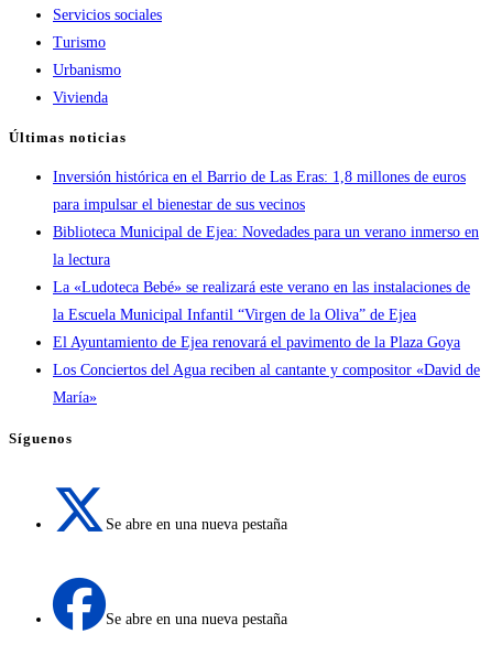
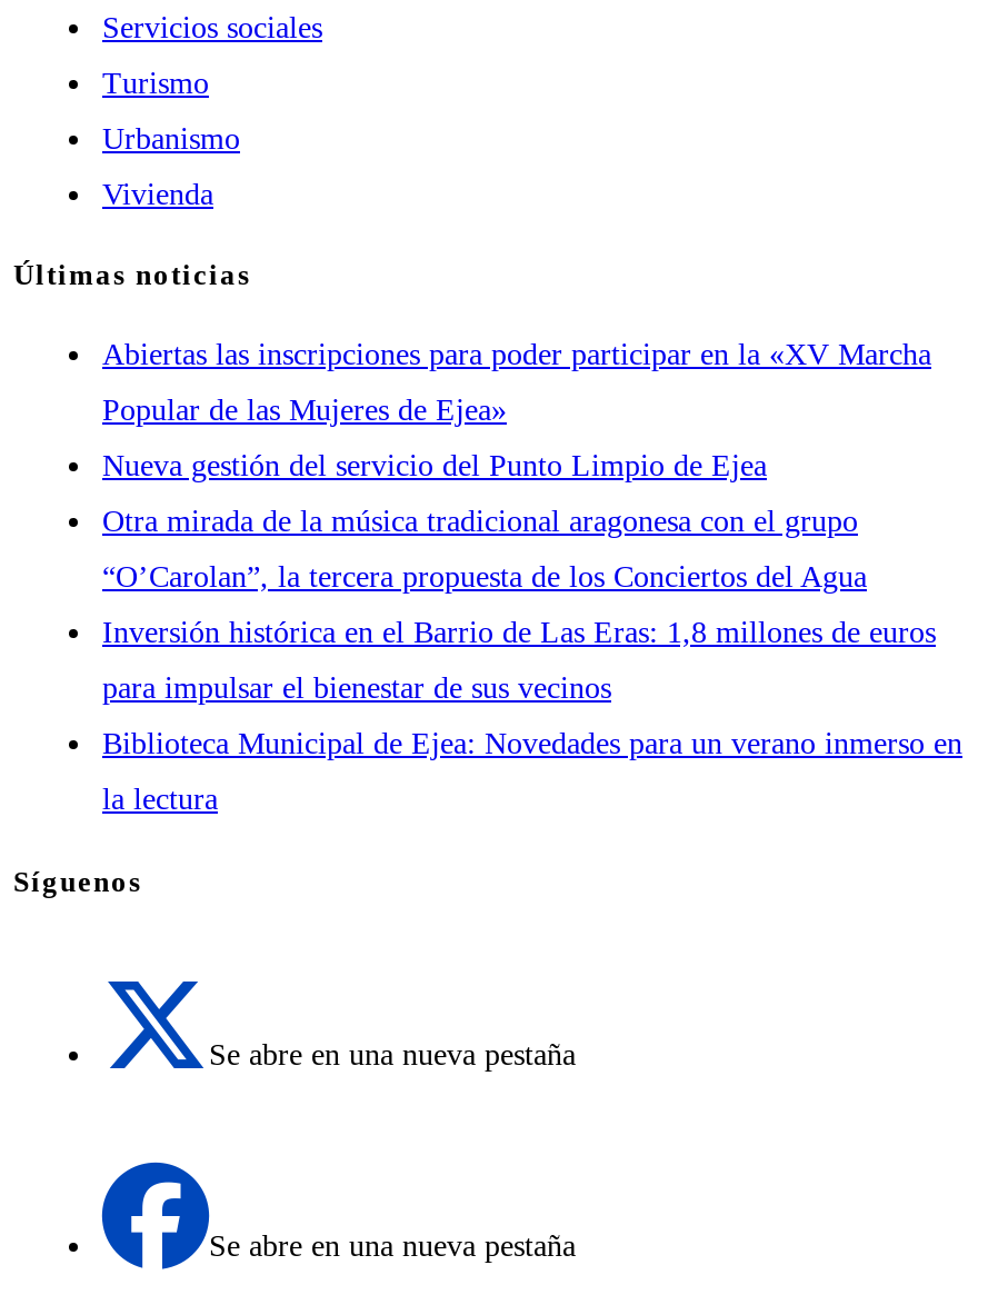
+ Abiertas las inscripciones para poder participar en la «XV Marcha
+ Popular de las Mujeres de Ejea»
+ Nueva gestión del servicio del Punto Limpio de Ejea
+ Otra mirada de la música tradicional aragonesa con el grupo
+ “O’Carolan”, la tercera propuesta de los Conciertos del Agua

moved down: Inversión histórica en el Barrio de Las Eras: 1,8 millones de euros | para impulsar el bienestar de sus vecinos | Biblioteca Municipal de Ejea: Novedades para un verano inmerso en | la lectura

- La «Ludoteca Bebé» se realizará este verano en las instalaciones de
- la Escuela Municipal Infantil “Virgen de la Oliva” de Ejea
- El Ayuntamiento de Ejea renovará el pavimento de la Plaza Goya
- Los Conciertos del Agua reciben al cantante y compositor «David de
- María»
